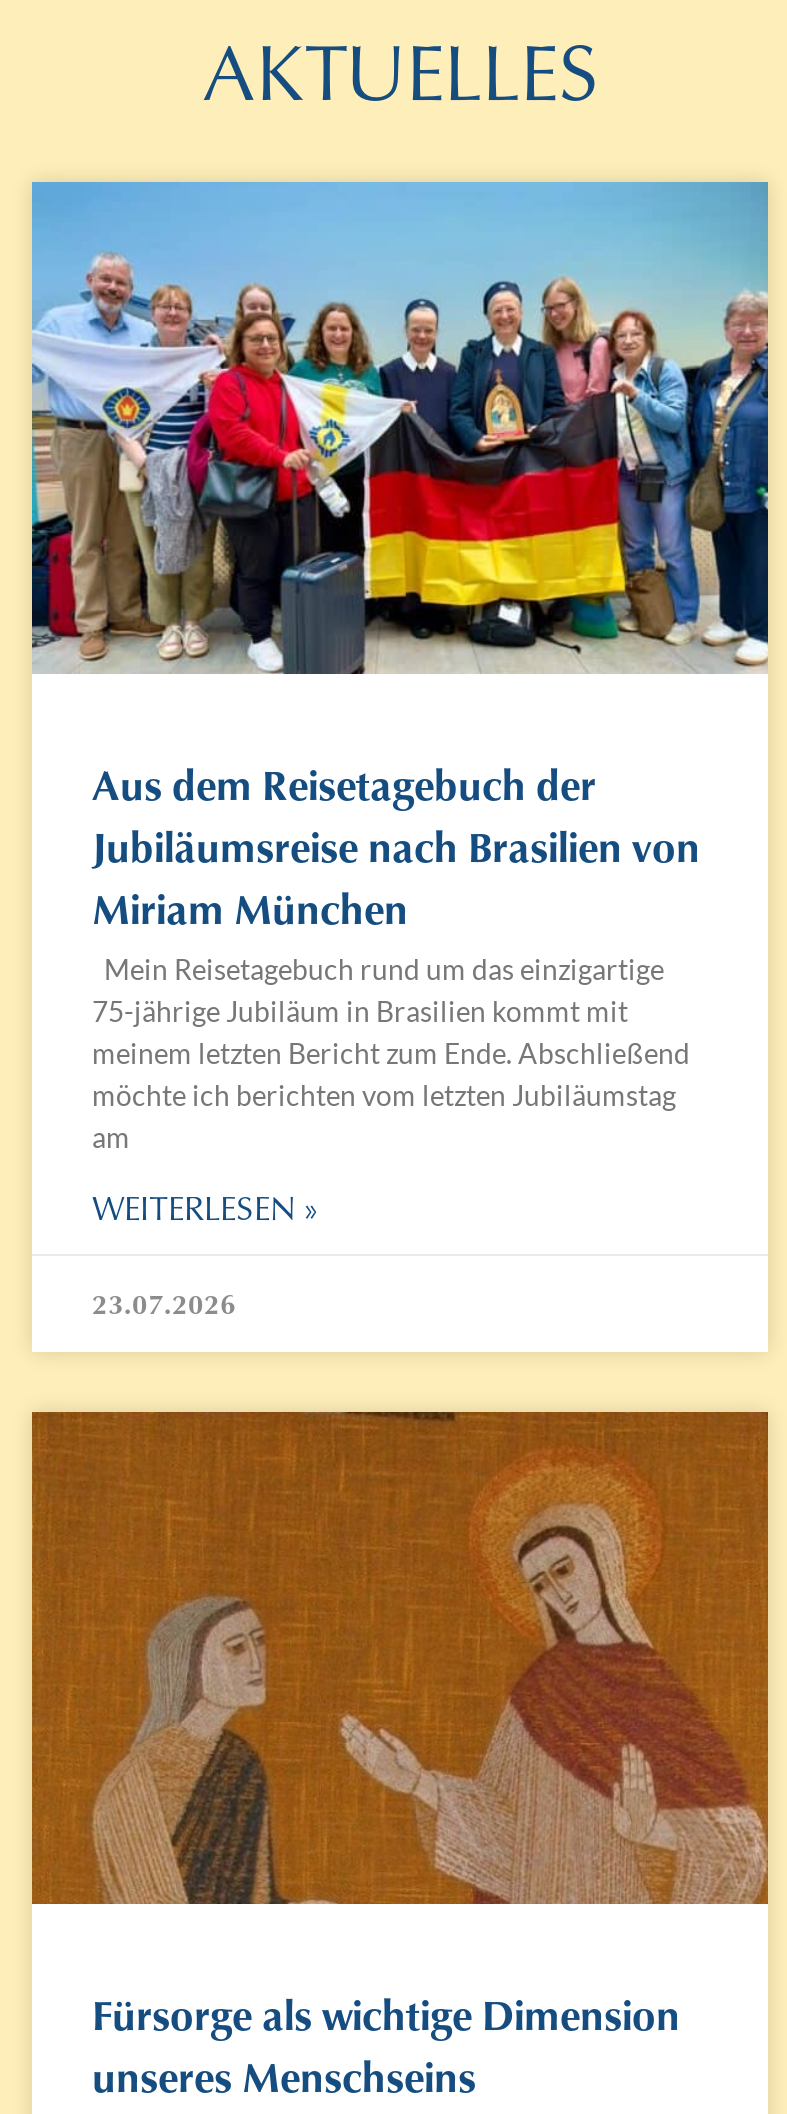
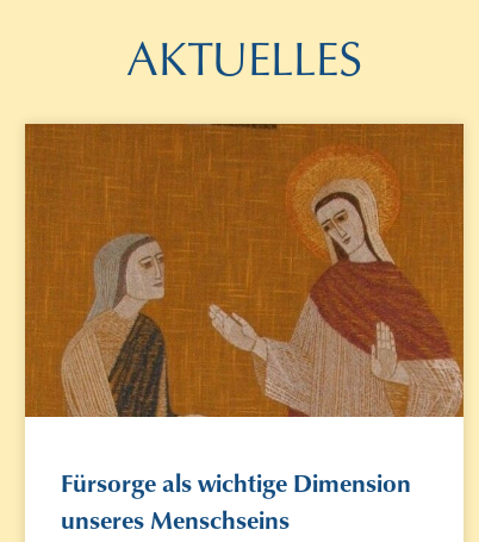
- [image]
- Aus dem Reisetagebuch der
- Jubiläumsreise nach Brasilien von
- Miriam München
- Mein Reisetagebuch rund um das einzigartige
- 75-jährige Jubiläum in Brasilien kommt mit
- meinem letzten Bericht zum Ende. Abschließend
- möchte ich berichten vom letzten Jubiläumstag
- am
- WEITERLESEN »
- 23.07.2026
